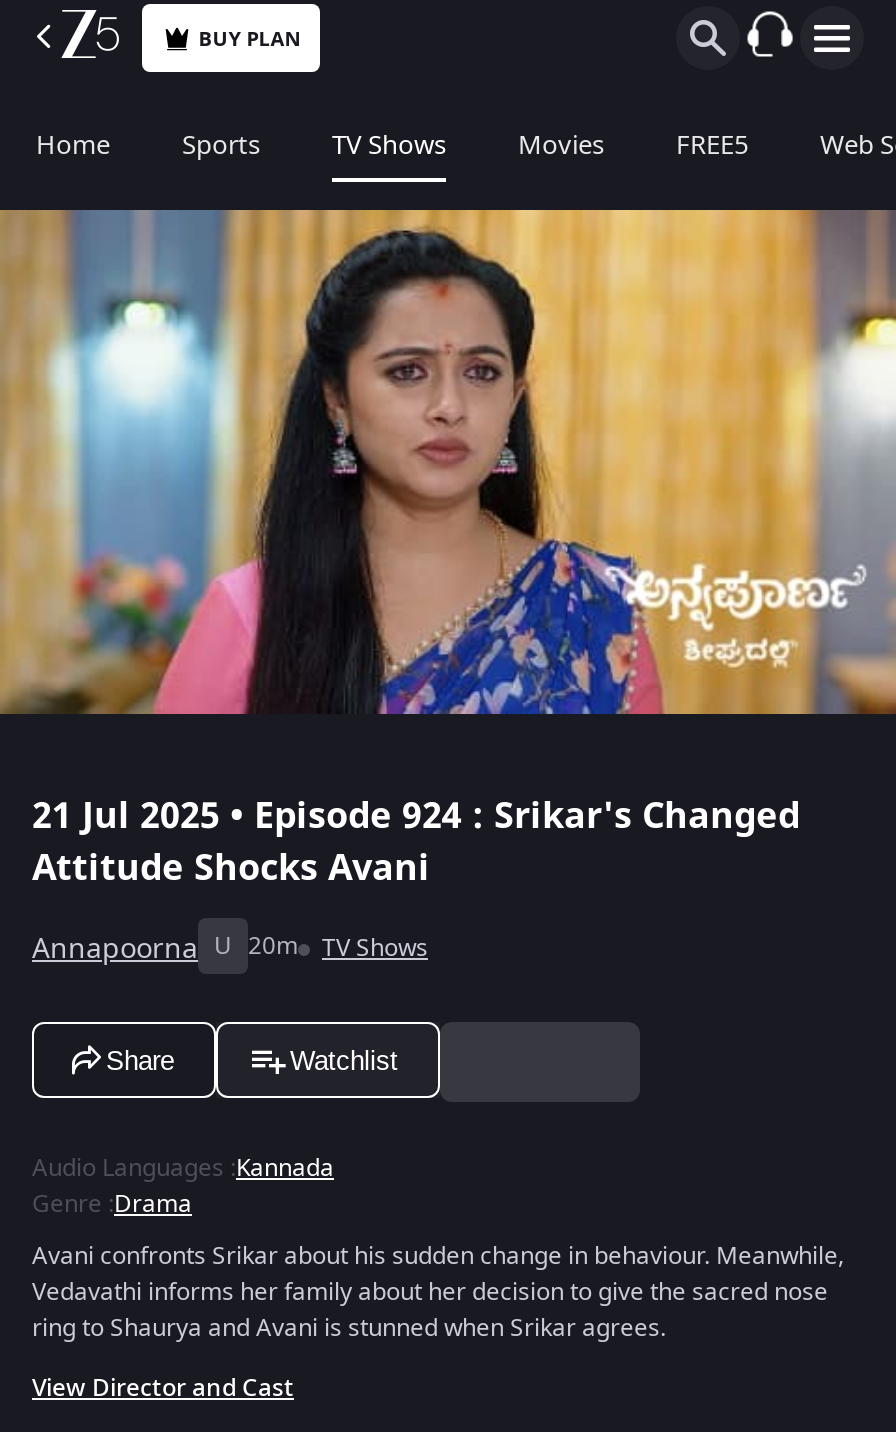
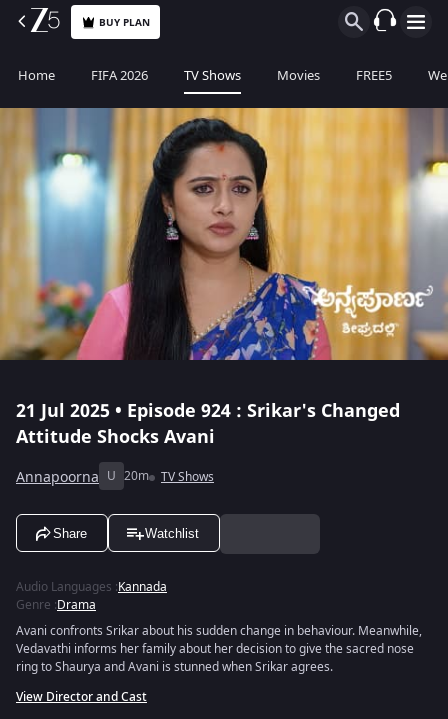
- Sports
+ FIFA 2026
